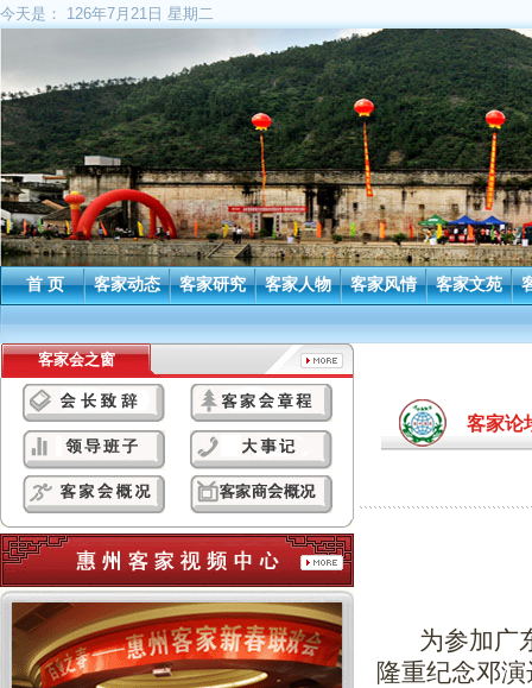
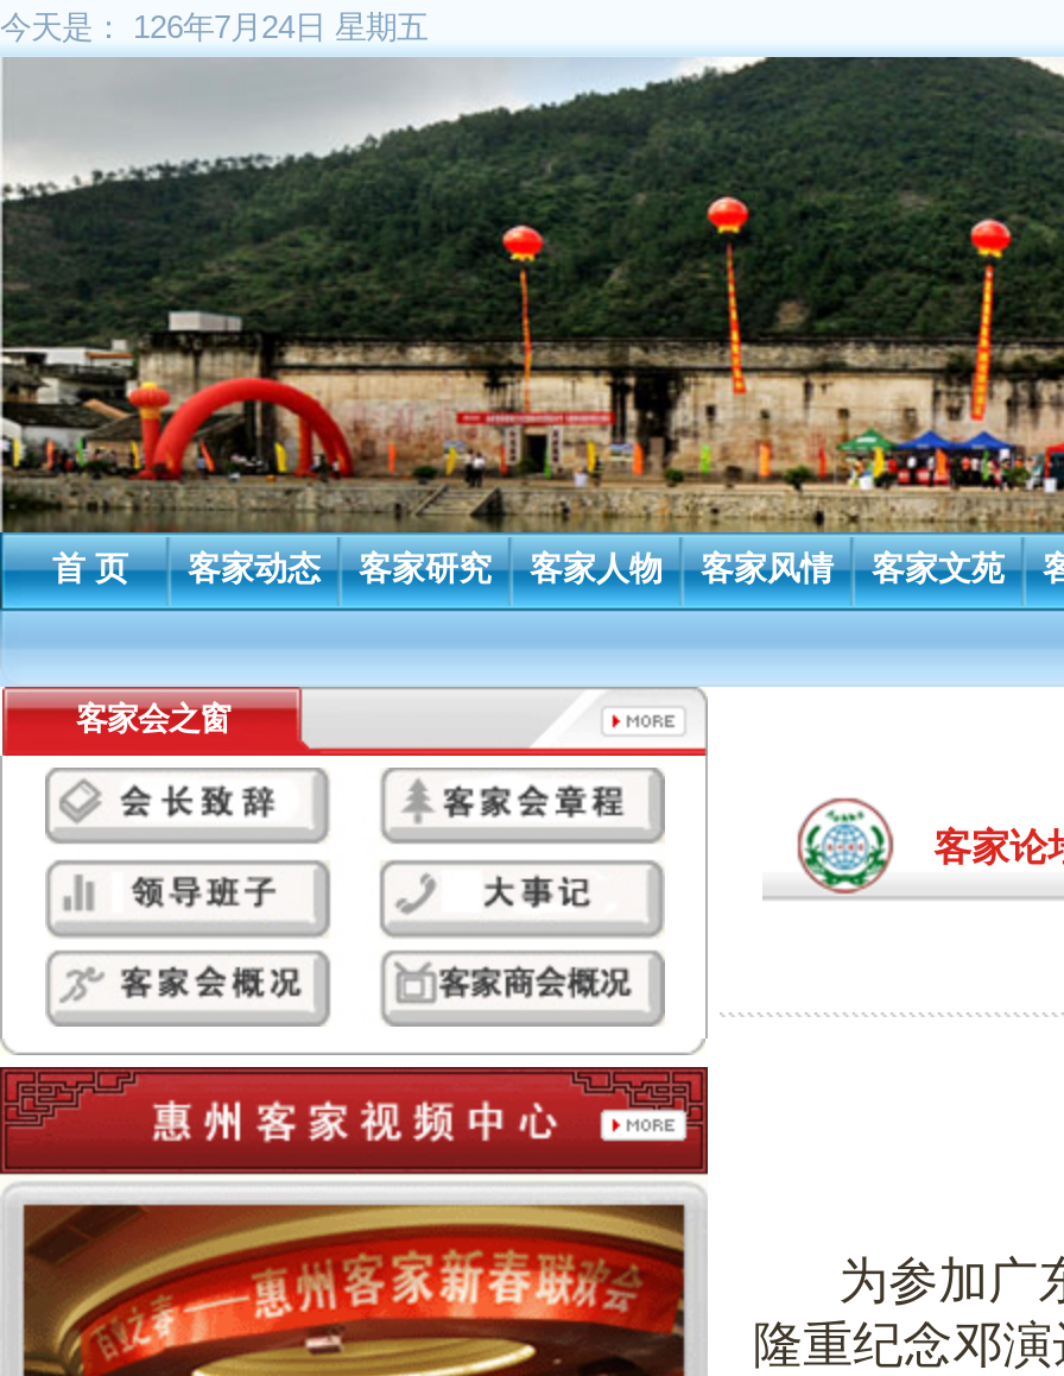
- 今天是：126年7月21日 星期二
+ 今天是：126年7月24日 星期五
